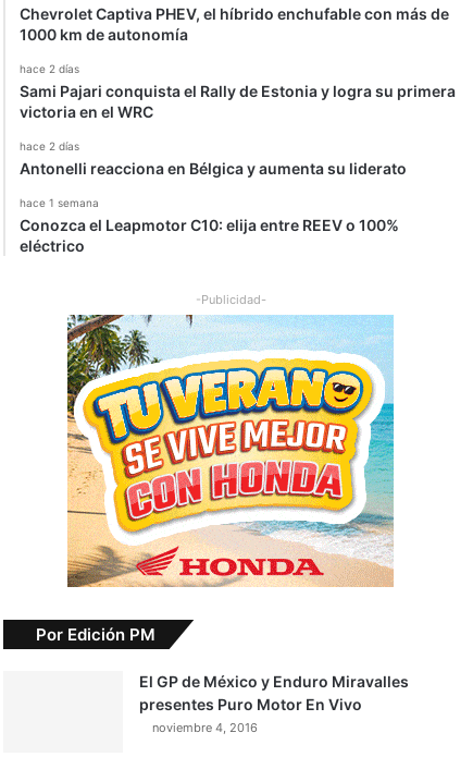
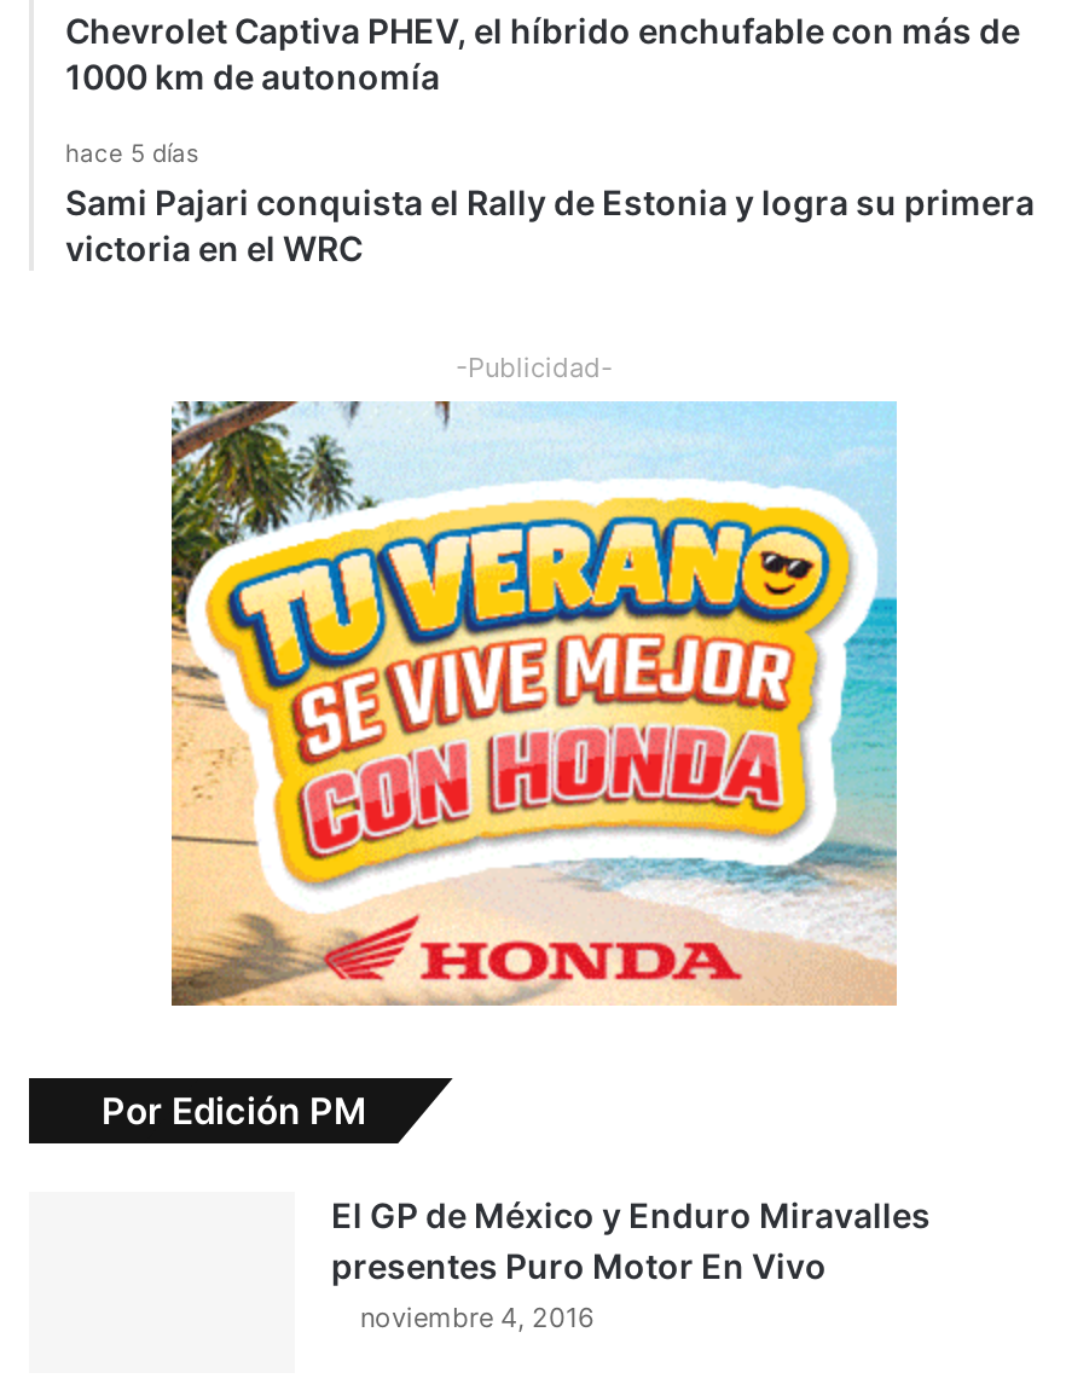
- hace 2 días
+ hace 5 días

- hace 2 días
- Antonelli reacciona en Bélgica y aumenta su liderato
- hace 1 semana
- Conozca el Leapmotor C10: elija entre REEV o 100%
- eléctrico
